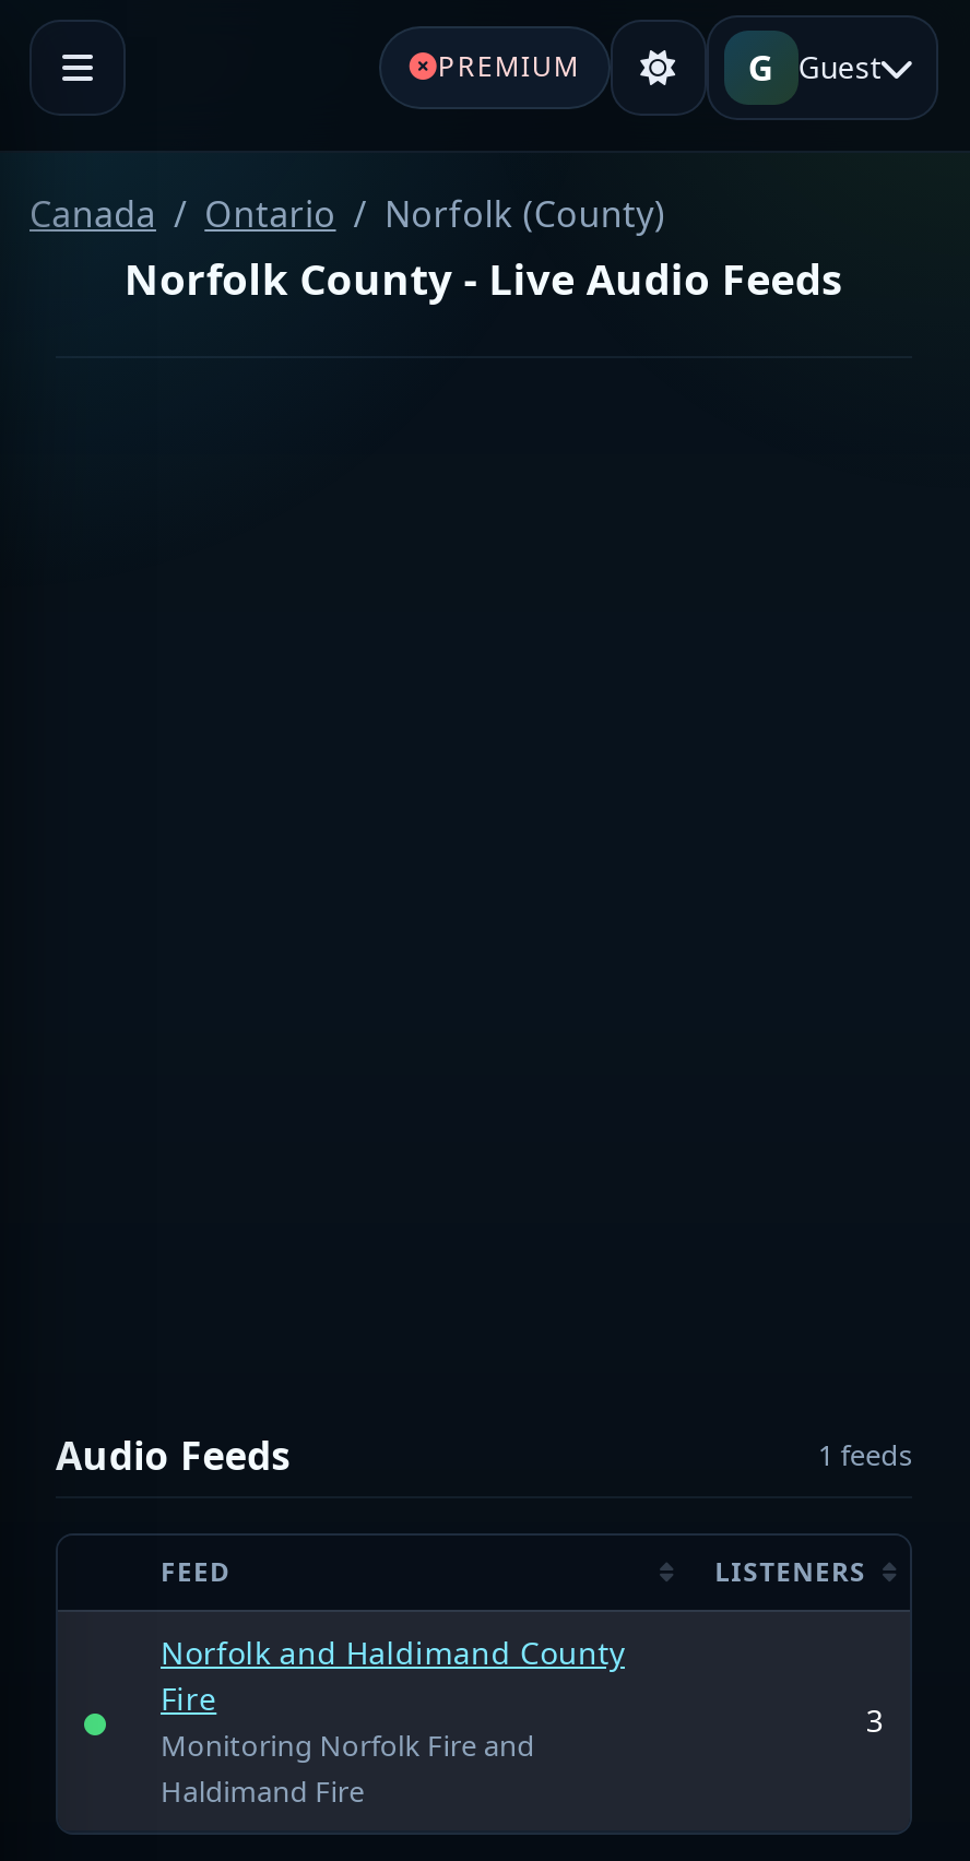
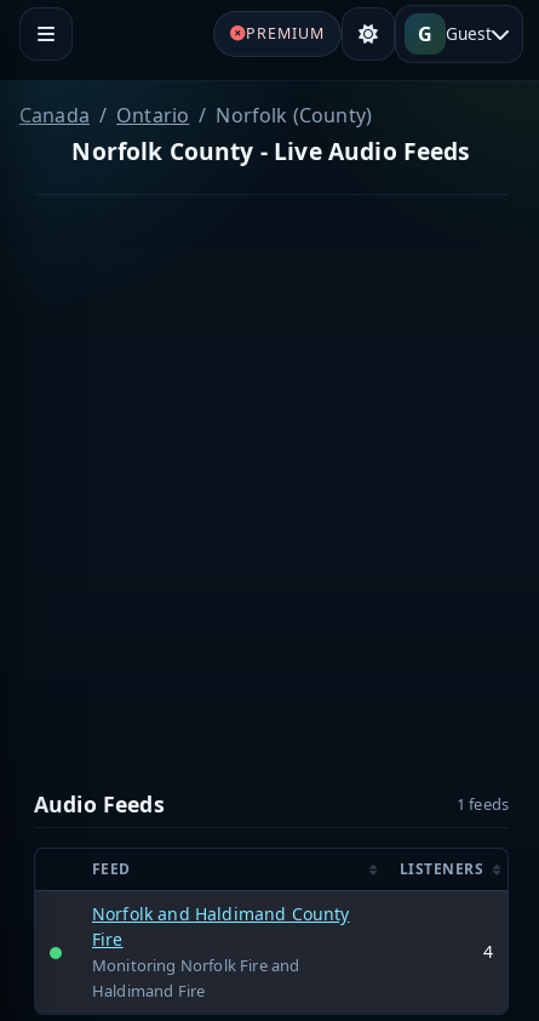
- 3
+ 4
